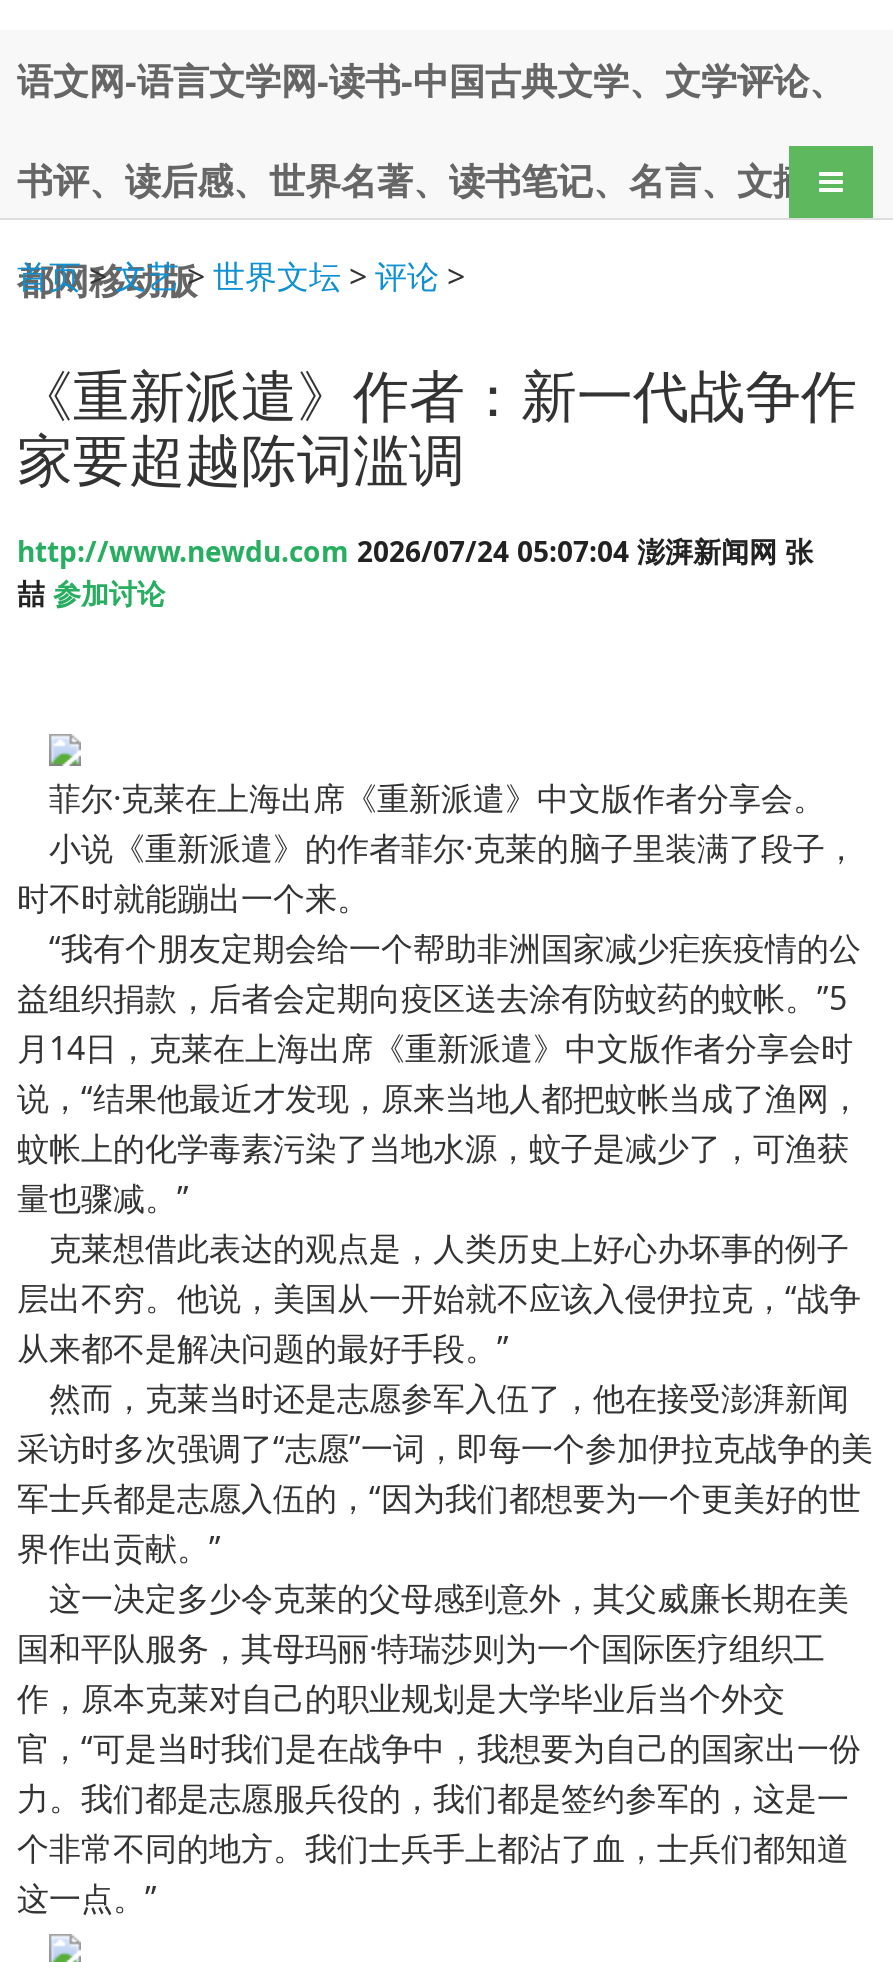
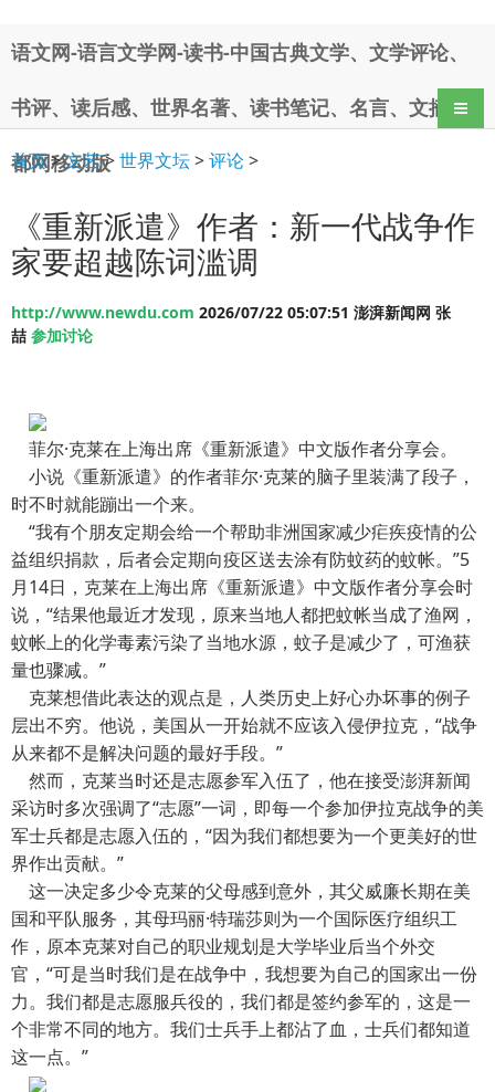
- http://www.newdu.com 2026/07/24 05:07:04 澎湃新闻网 张
+ http://www.newdu.com 2026/07/22 05:07:51 澎湃新闻网 张
